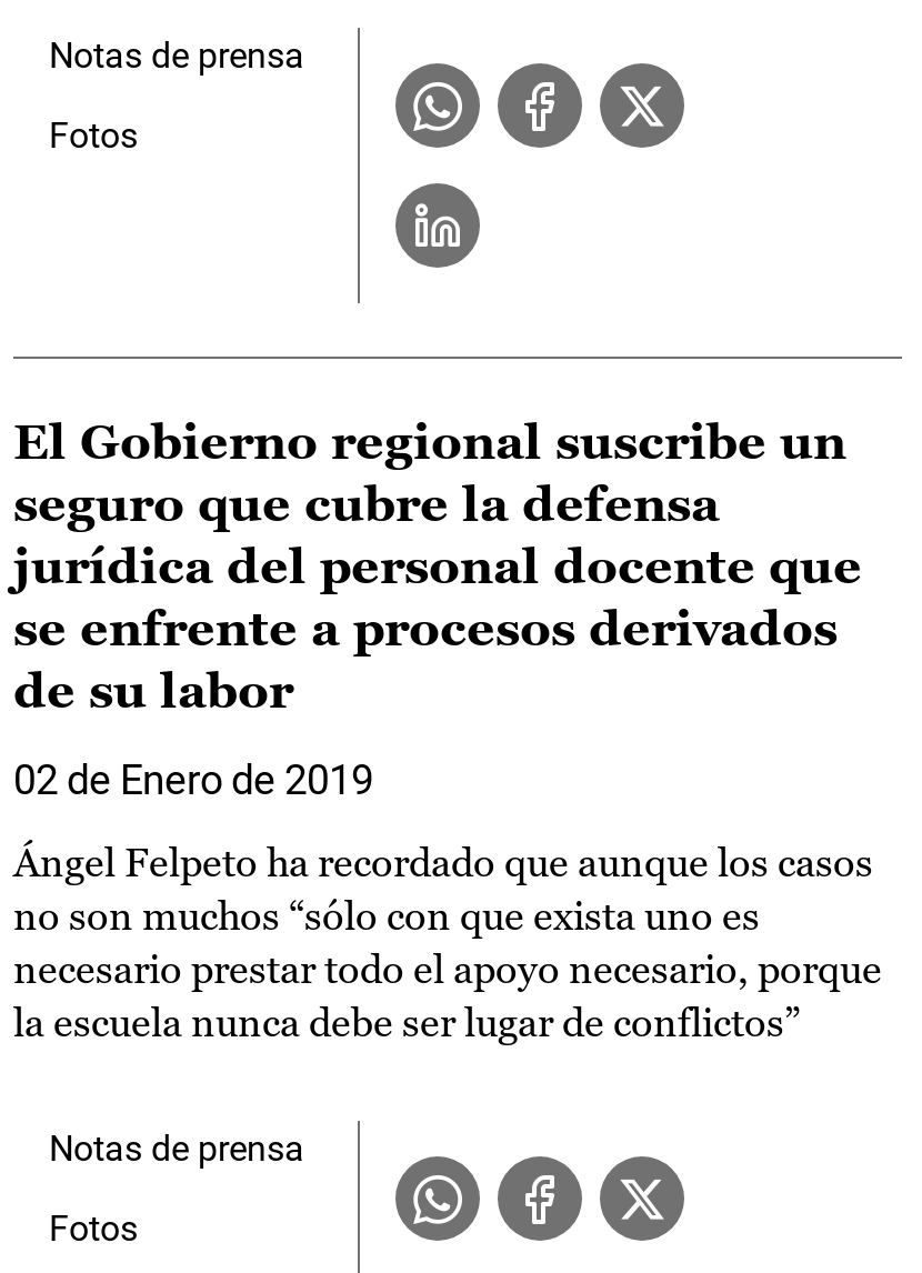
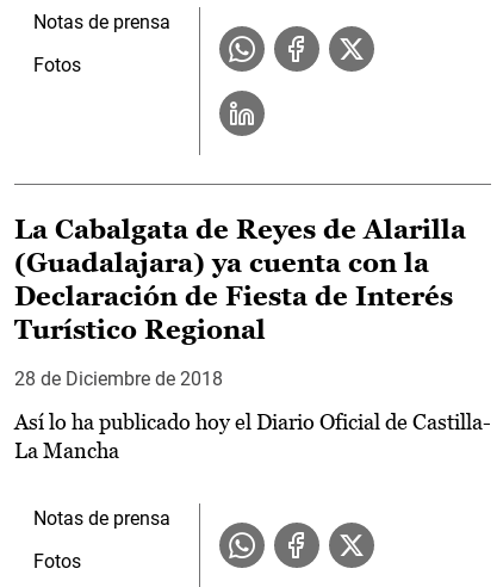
- El Gobierno regional suscribe un
- seguro que cubre la defensa
- jurídica del personal docente que
- se enfrente a procesos derivados
- de su labor
+ La Cabalgata de Reyes de Alarilla
+ (Guadalajara) ya cuenta con la
+ Declaración de Fiesta de Interés
+ Turístico Regional

- 02 de Enero de 2019
+ 28 de Diciembre de 2018

- Ángel Felpeto ha recordado que aunque los casos
- no son muchos “sólo con que exista uno es
- necesario prestar todo el apoyo necesario, porque
- la escuela nunca debe ser lugar de conflictos”
+ Así lo ha publicado hoy el Diario Oficial de Castilla-
+ La Mancha
